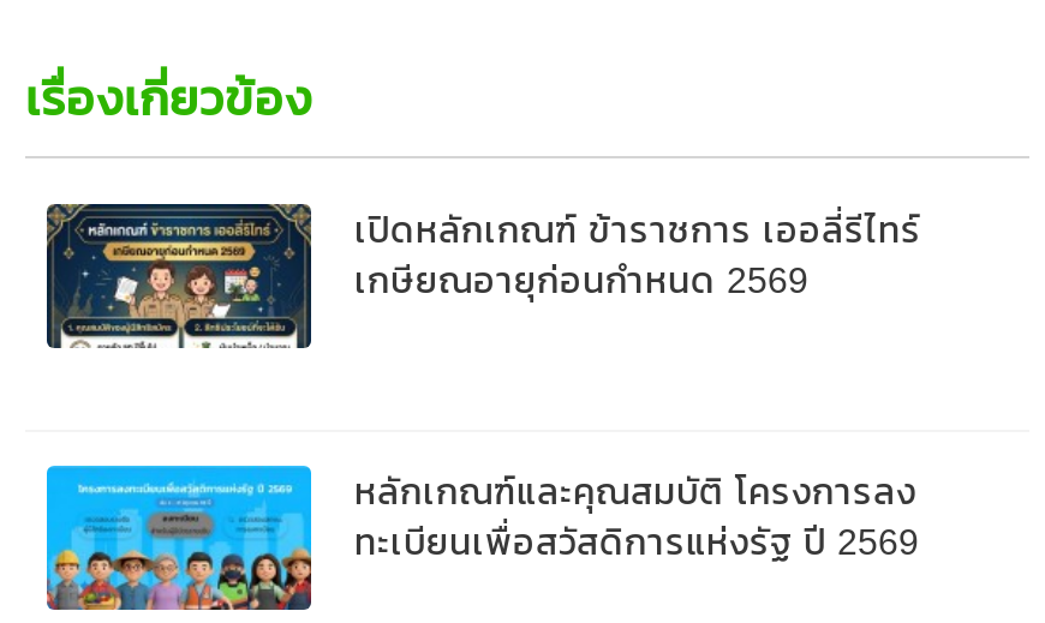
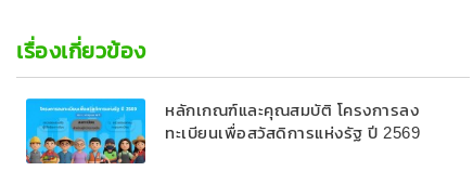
- [image]
- เปิดหลักเกณฑ์ ข้าราชการ เออลี่รีไทร์
- เกษียณอายุก่อนกำหนด 2569
